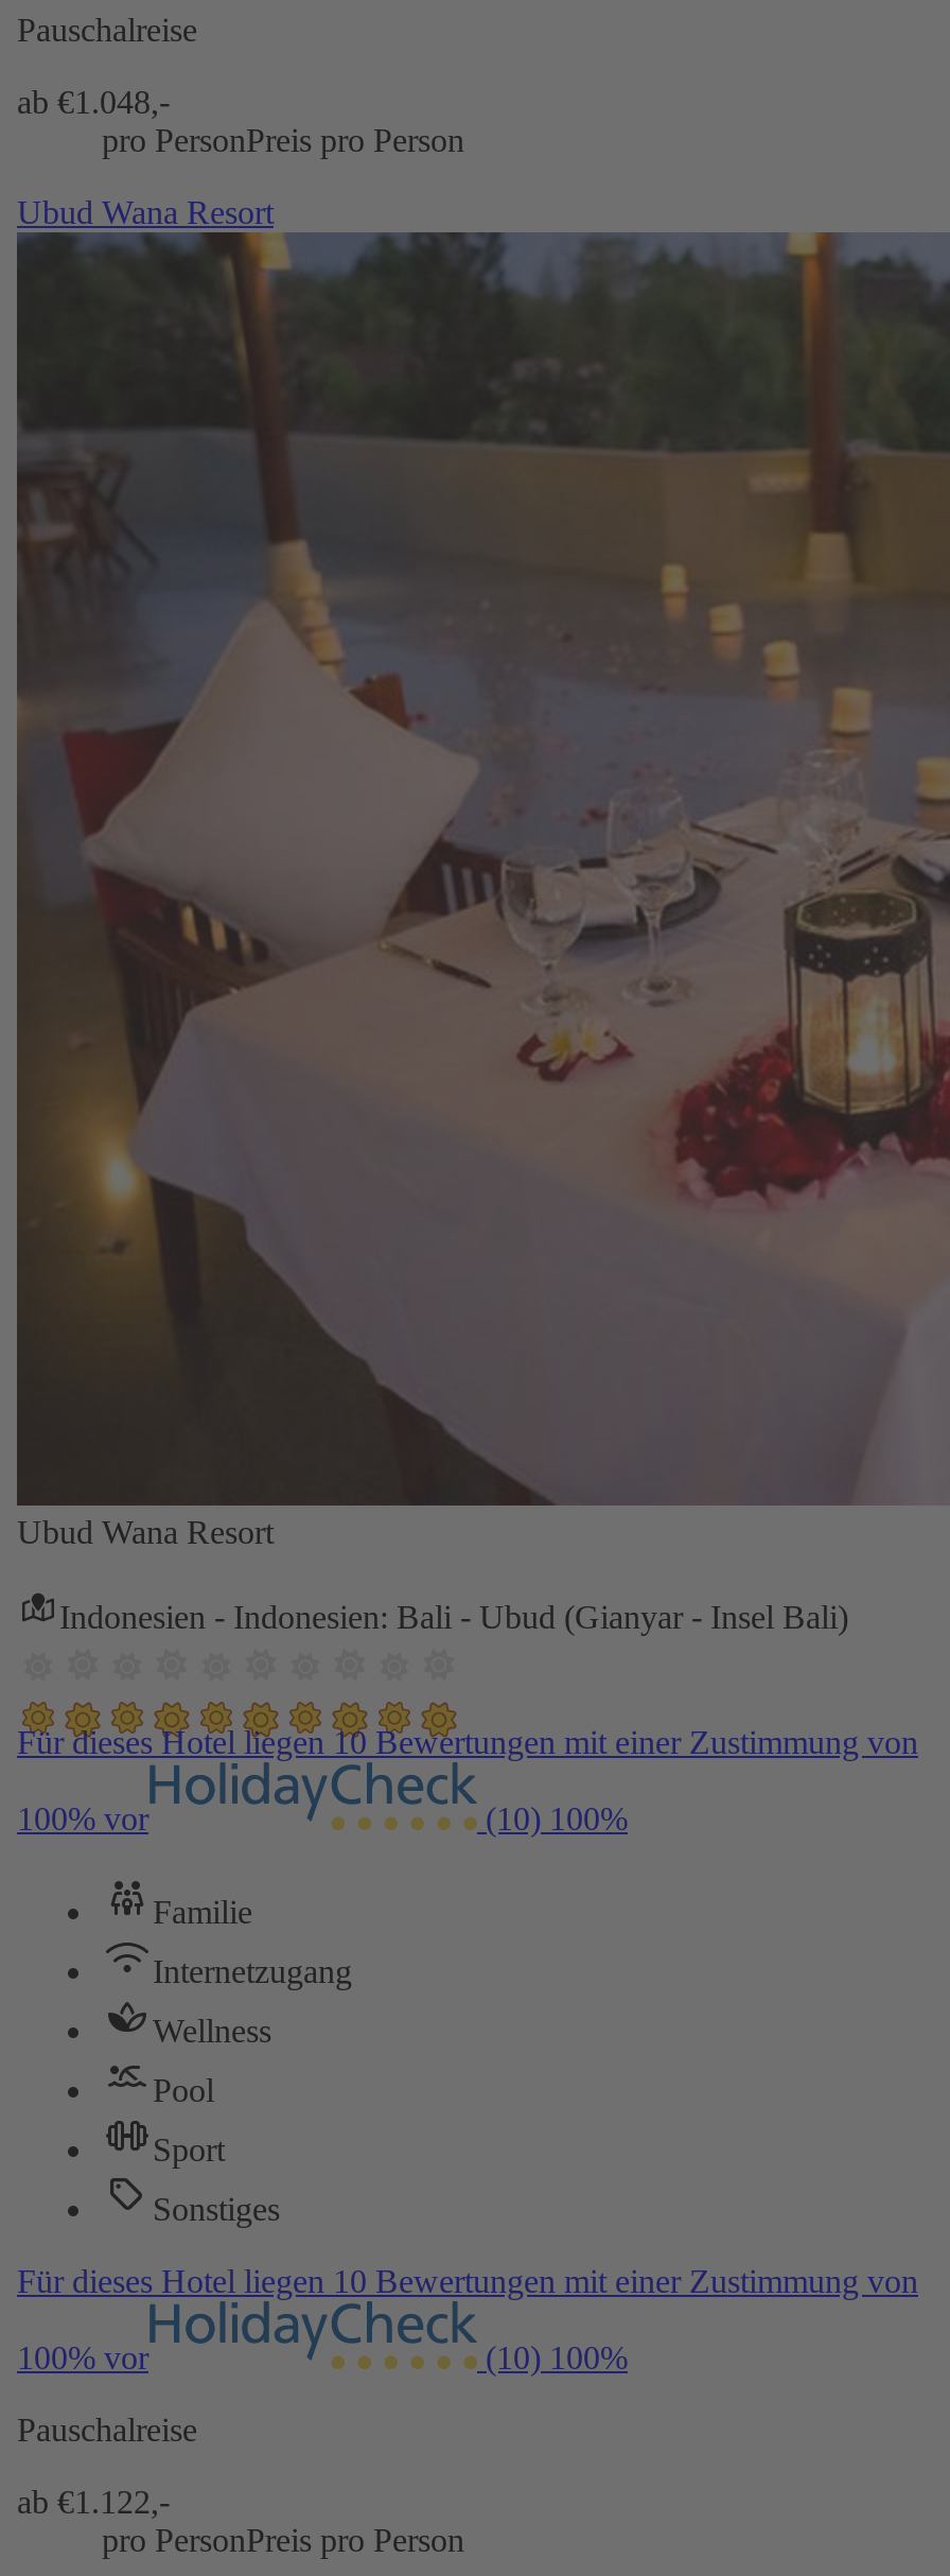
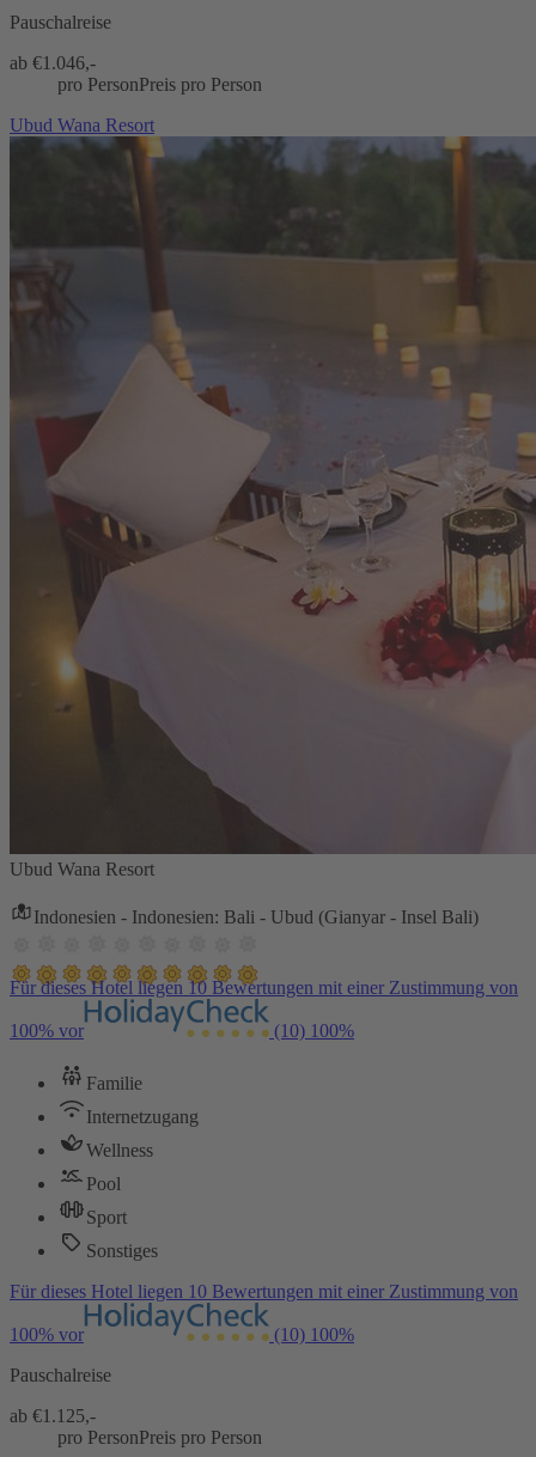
- ab €1.048,-
+ ab €1.046,-

- ab €1.122,-
+ ab €1.125,-
